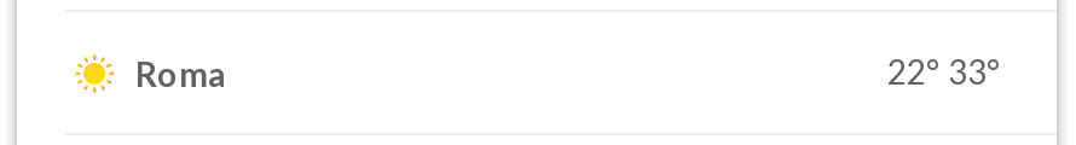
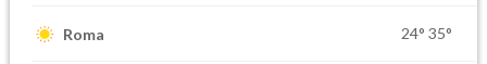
- 22° 33°
+ 24° 35°
